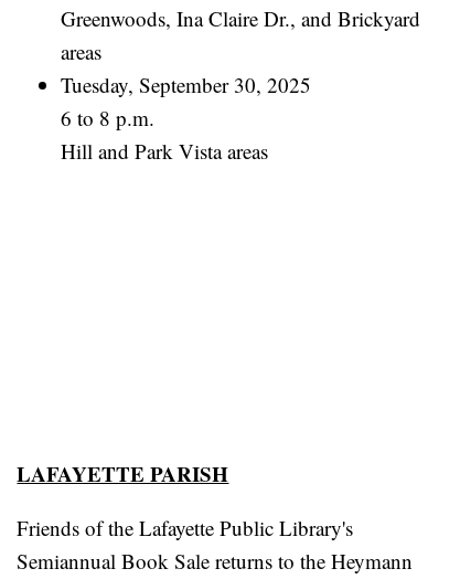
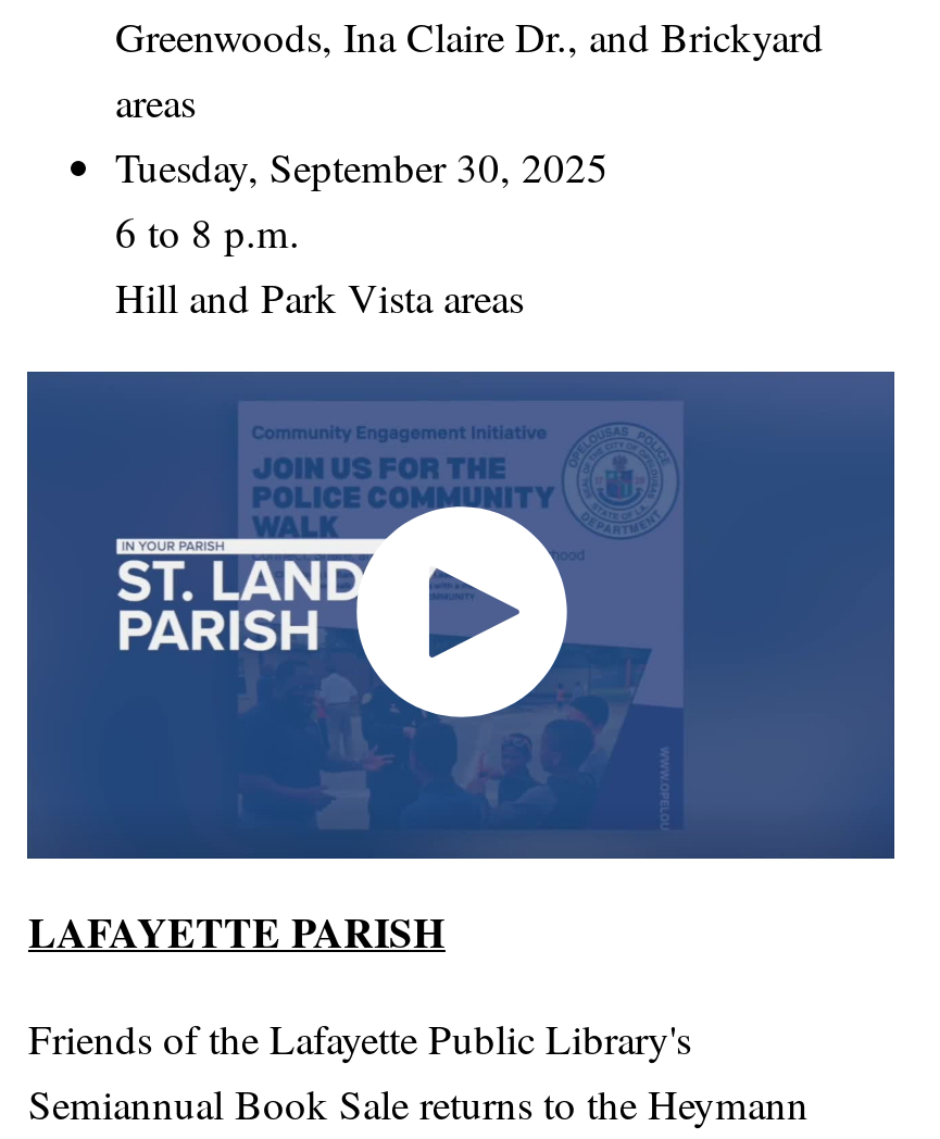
+ [image]
